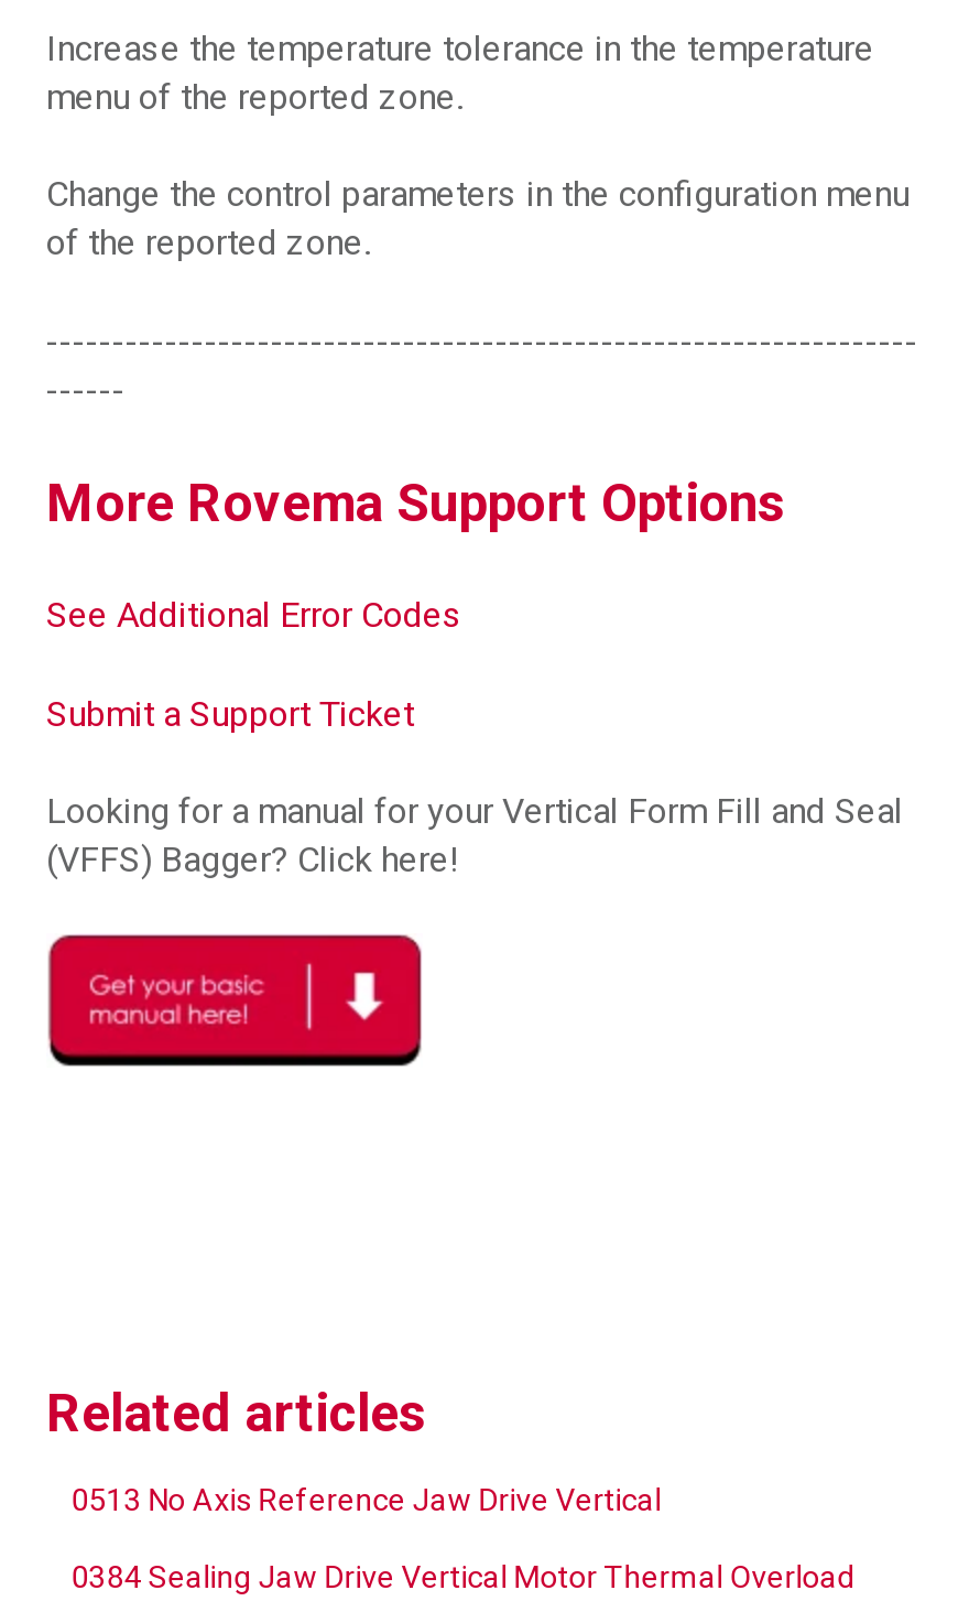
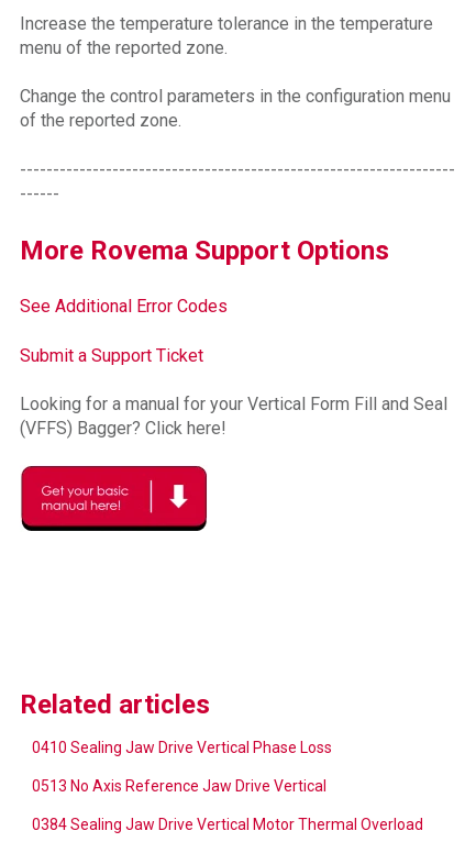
+ 0410 Sealing Jaw Drive Vertical Phase Loss
